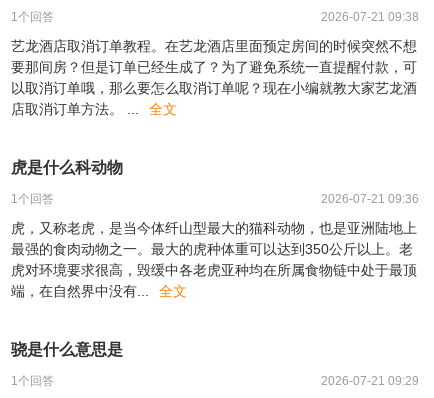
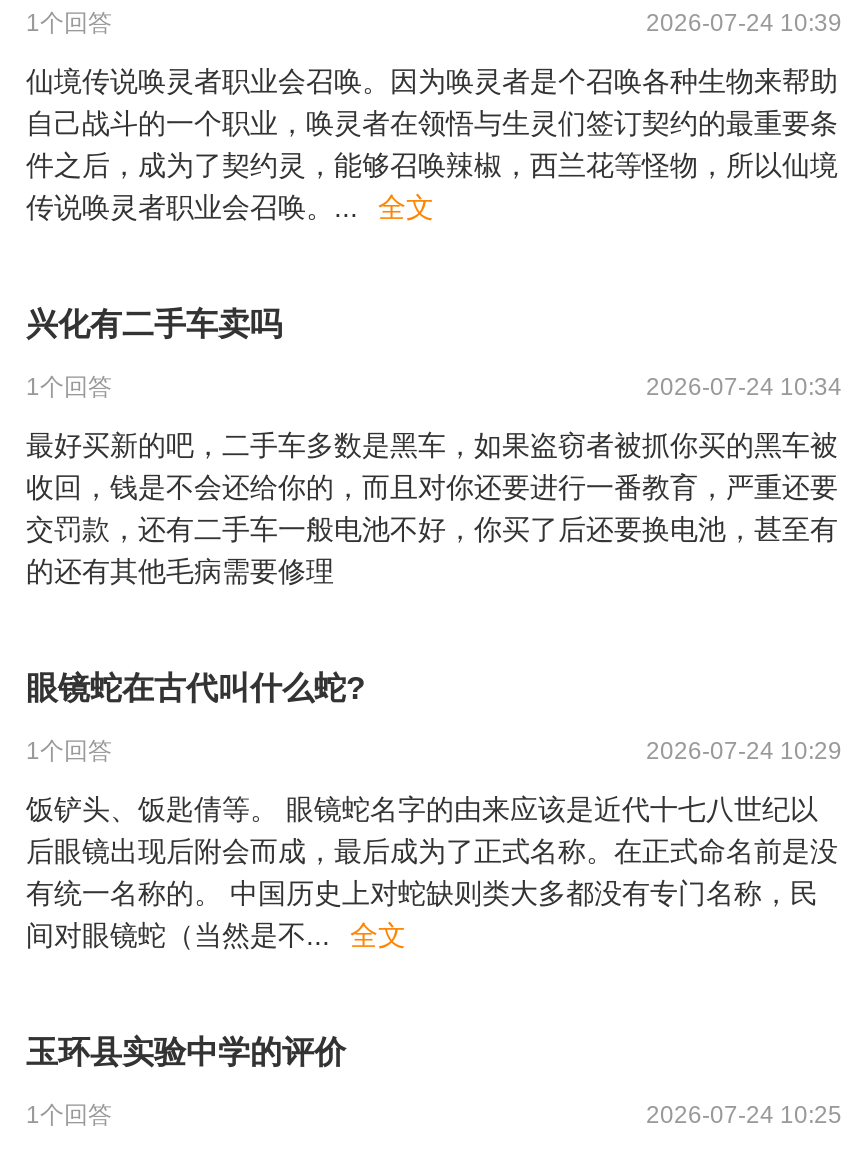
- 2026-07-21 09:38
+ 2026-07-24 10:39

- 艺龙酒店取消订单教程。在艺龙酒店里面预定房间的时候突然不想
- 要那间房？但是订单已经生成了？为了避免系统一直提醒付款，可
- 以取消订单哦，那么要怎么取消订单呢？现在小编就教大家艺龙酒
- 店取消订单方法。...
+ 仙境传说唤灵者职业会召唤。因为唤灵者是个召唤各种生物来帮助
+ 自己战斗的一个职业，唤灵者在领悟与生灵们签订契约的最重要条
+ 件之后，成为了契约灵，能够召唤辣椒，西兰花等怪物，所以仙境
+ 传说唤灵者职业会召唤。...

- 虎是什么科动物
+ 兴化有二手车卖吗

- 2026-07-21 09:36
- 虎，又称老虎，是当今体纤山型最大的猫科动物，也是亚洲陆地上
- 最强的食肉动物之一。最大的虎种体重可以达到350公斤以上。老
- 虎对环境要求很高，毁缓中各老虎亚种均在所属食物链中处于最顶
- 端，在自然界中没有...
+ 2026-07-24 10:34
+ 最好买新的吧，二手车多数是黑车，如果盗窃者被抓你买的黑车被
+ 收回，钱是不会还给你的，而且对你还要进行一番教育，严重还要
+ 交罚款，还有二手车一般电池不好，你买了后还要换电池，甚至有
+ 的还有其他毛病需要修理
+ 眼镜蛇在古代叫什么蛇?
+ 1个回答
+ 2026-07-24 10:29
+ 饭铲头、饭匙倩等。 眼镜蛇名字的由来应该是近代十七八世纪以
+ 后眼镜出现后附会而成，最后成为了正式名称。在正式命名前是没
+ 有统一名称的。 中国历史上对蛇缺则类大多都没有专门名称，民
+ 间对眼镜蛇（当然是不...

- 骁是什么意思是
+ 玉环县实验中学的评价

- 2026-07-21 09:29
+ 2026-07-24 10:25
